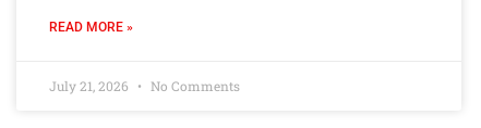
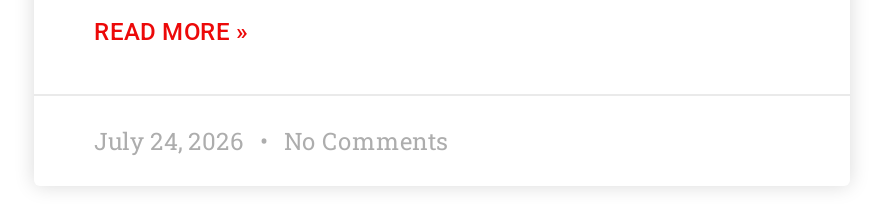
- July 21, 2026 No Comments
+ July 24, 2026 No Comments
